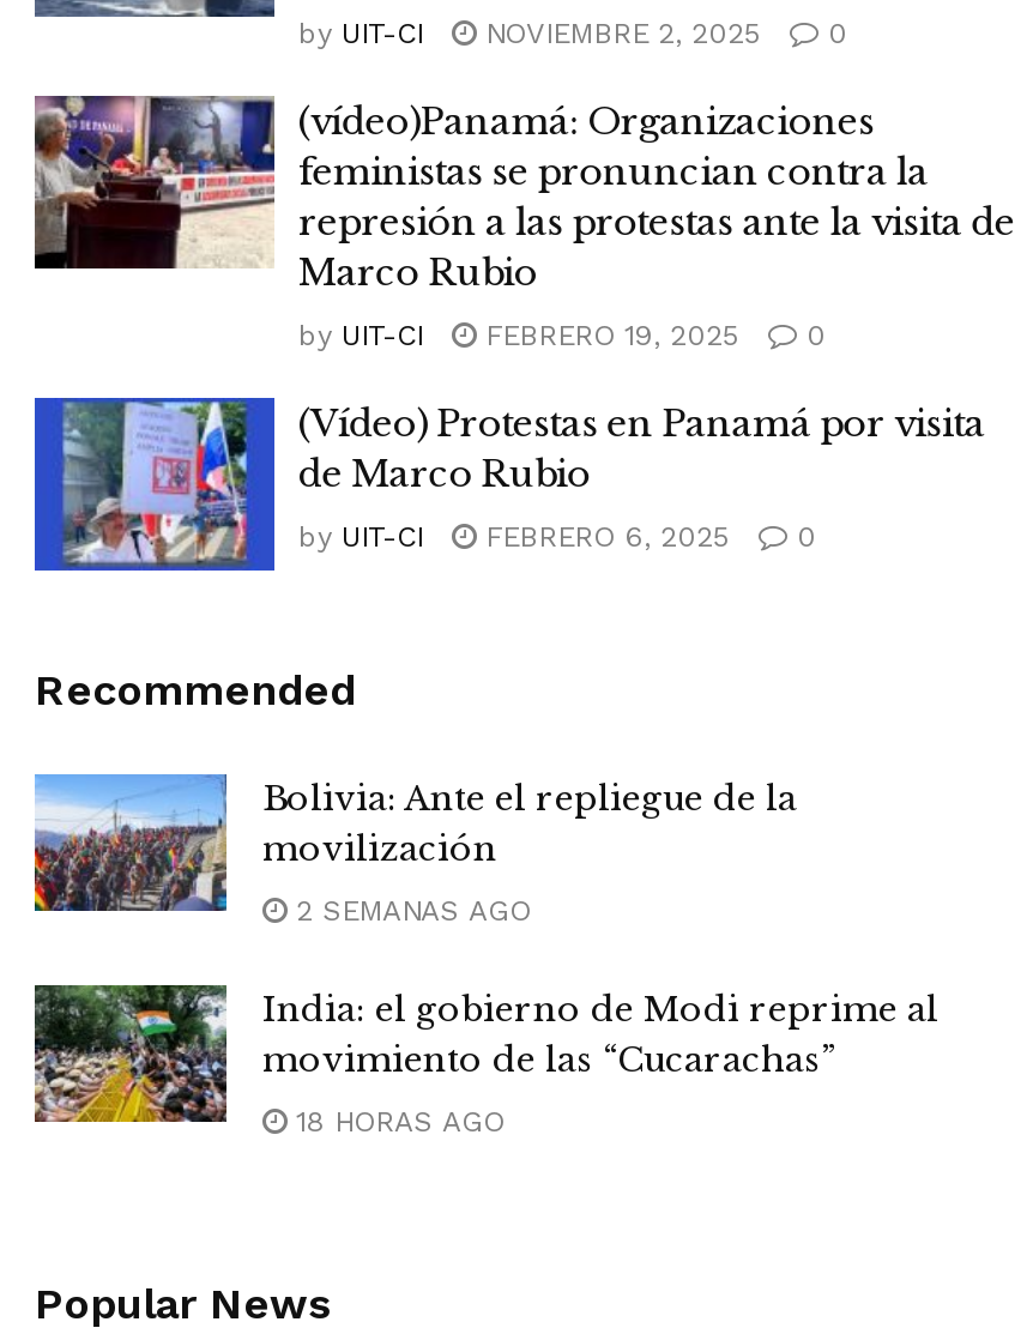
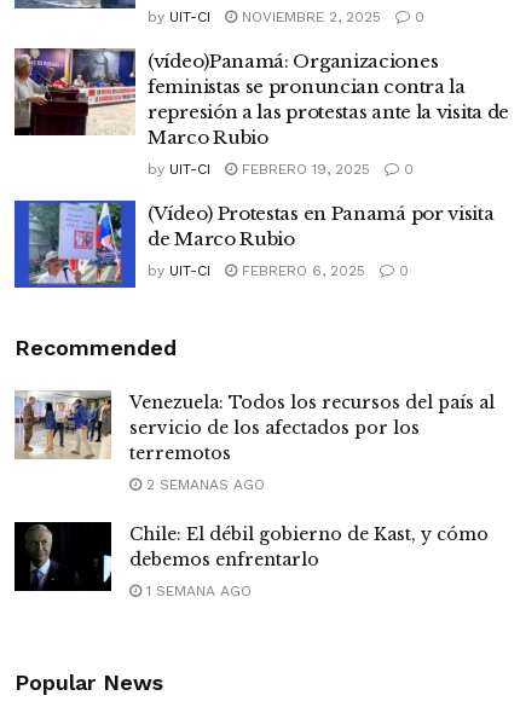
- [image]
- Bolivia: Ante el repliegue de la
- movilización
+ [image]
+ Venezuela: Todos los recursos del país al
+ servicio de los afectados por los
+ terremotos

- [image]
- India: el gobierno de Modi reprime al
- movimiento de las “Cucarachas”
+ [image]
+ Chile: El débil gobierno de Kast, y cómo
+ debemos enfrentarlo

- 18 HORAS AGO
+ 1 SEMANA AGO
